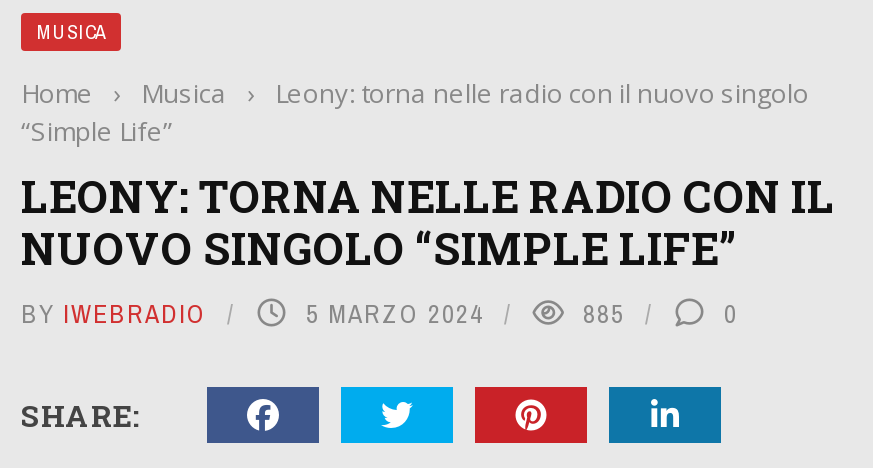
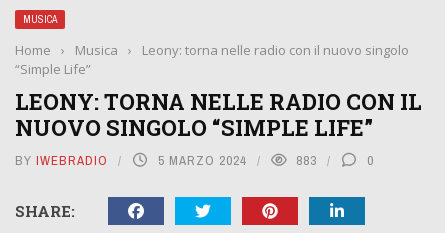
- 885
+ 883
